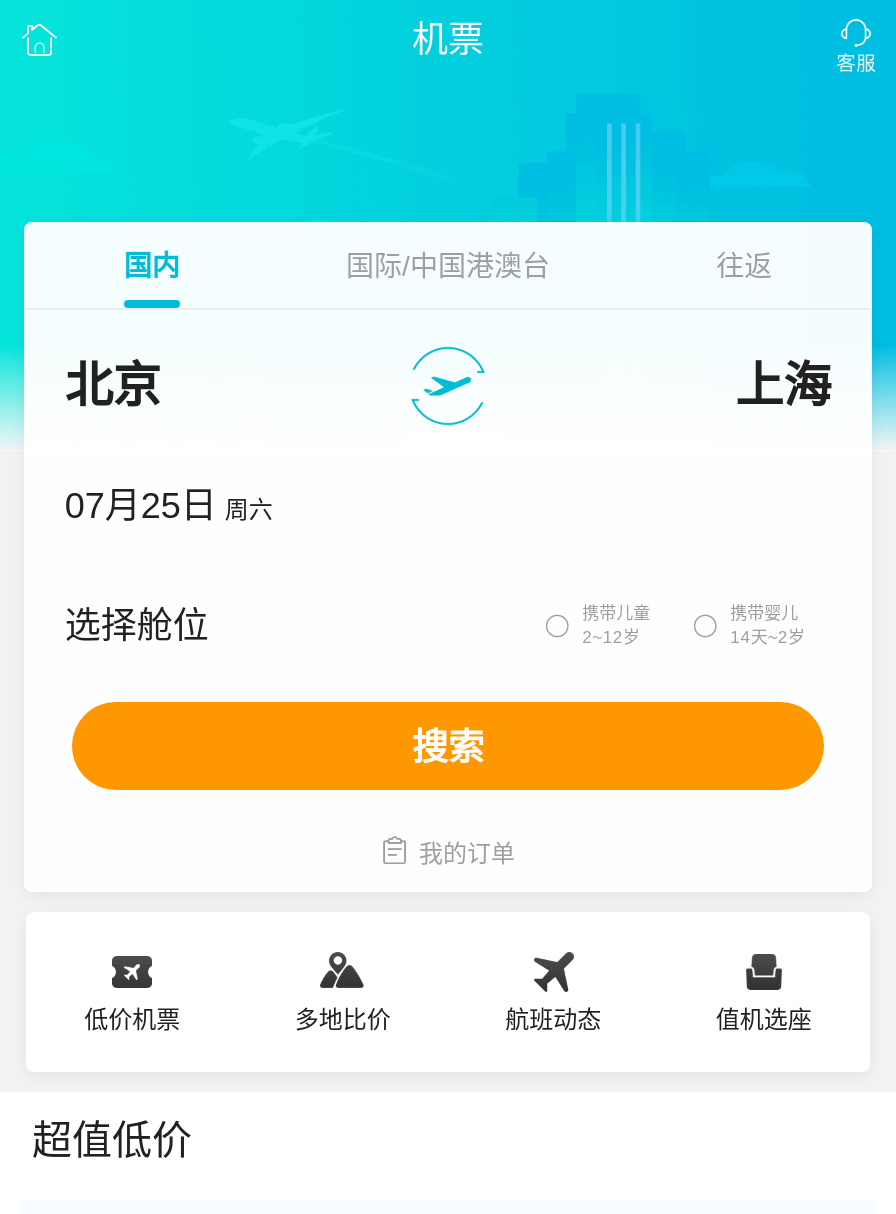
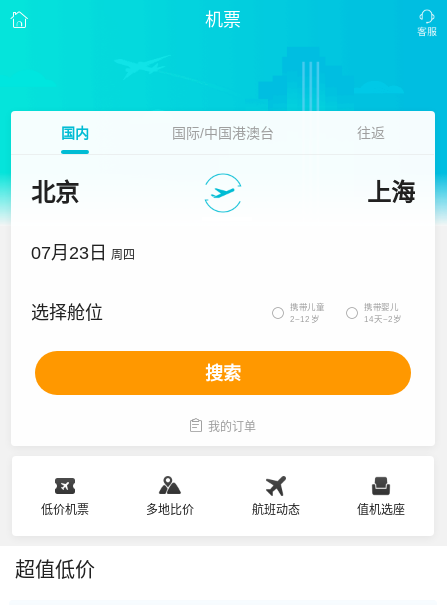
- 07月25日 周六
+ 07月23日 周四
